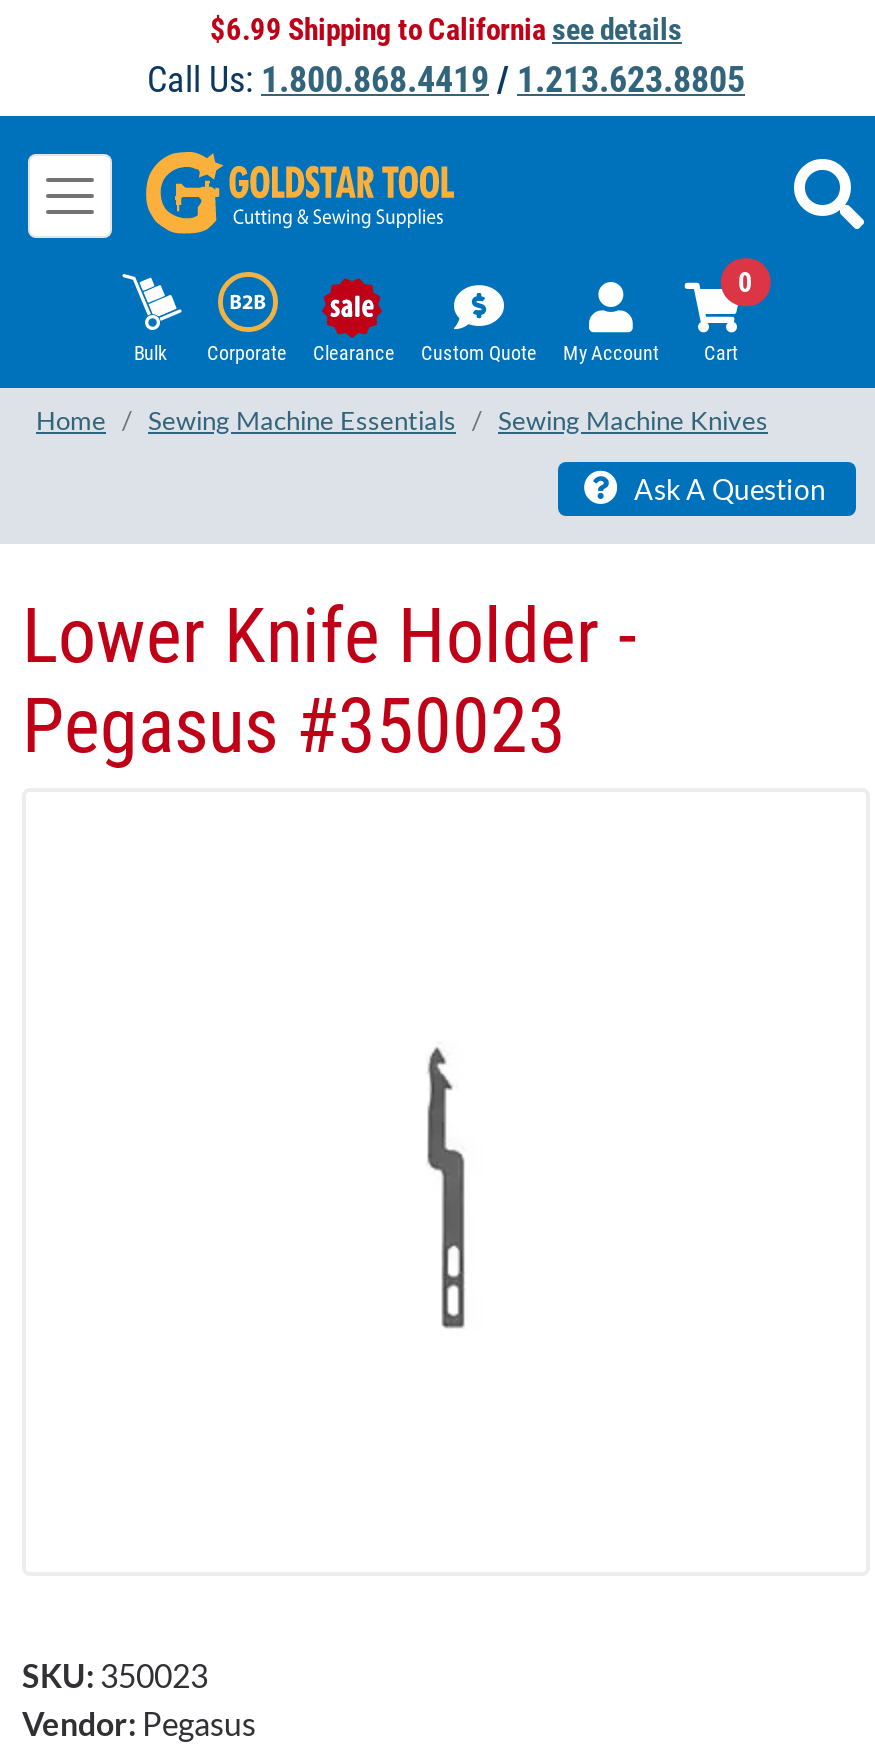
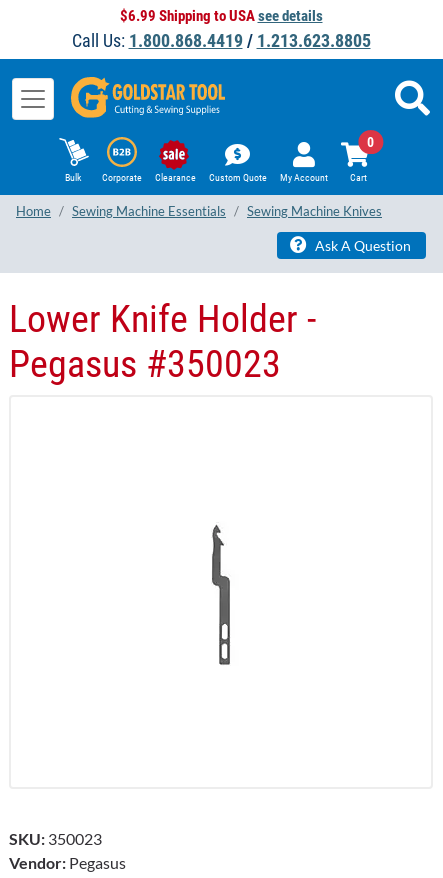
- $6.99 Shipping to California see details
+ $6.99 Shipping to USA see details
